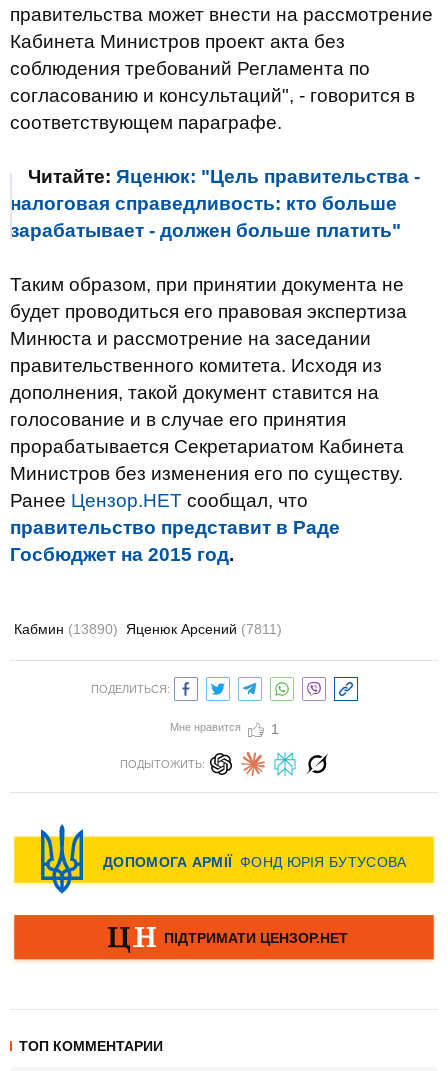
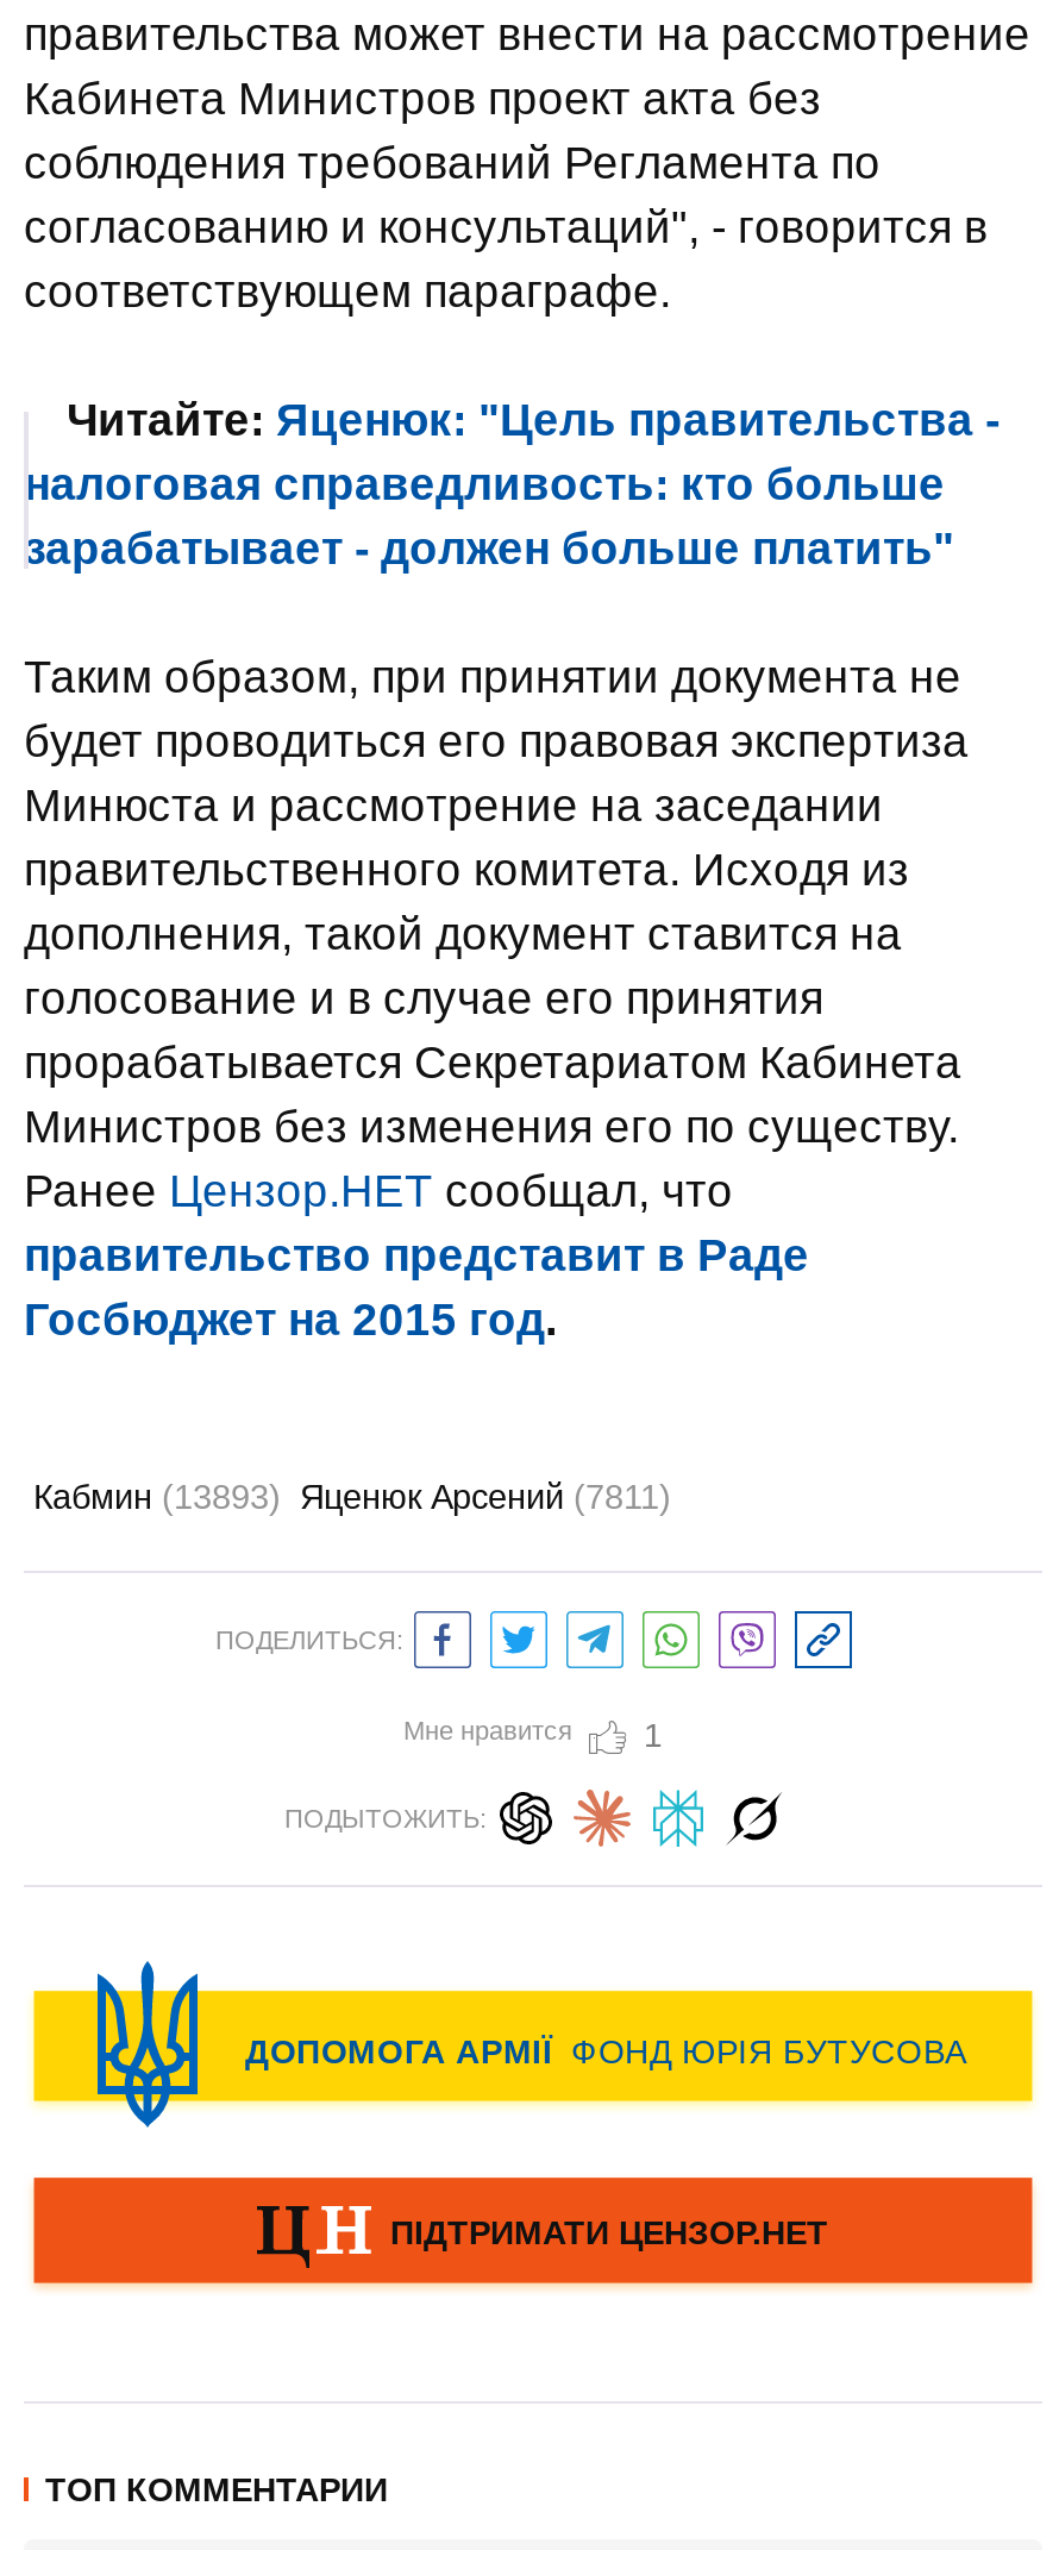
- Кабмин (13890) Яценюк Арсений (7811)
+ Кабмин (13893) Яценюк Арсений (7811)
